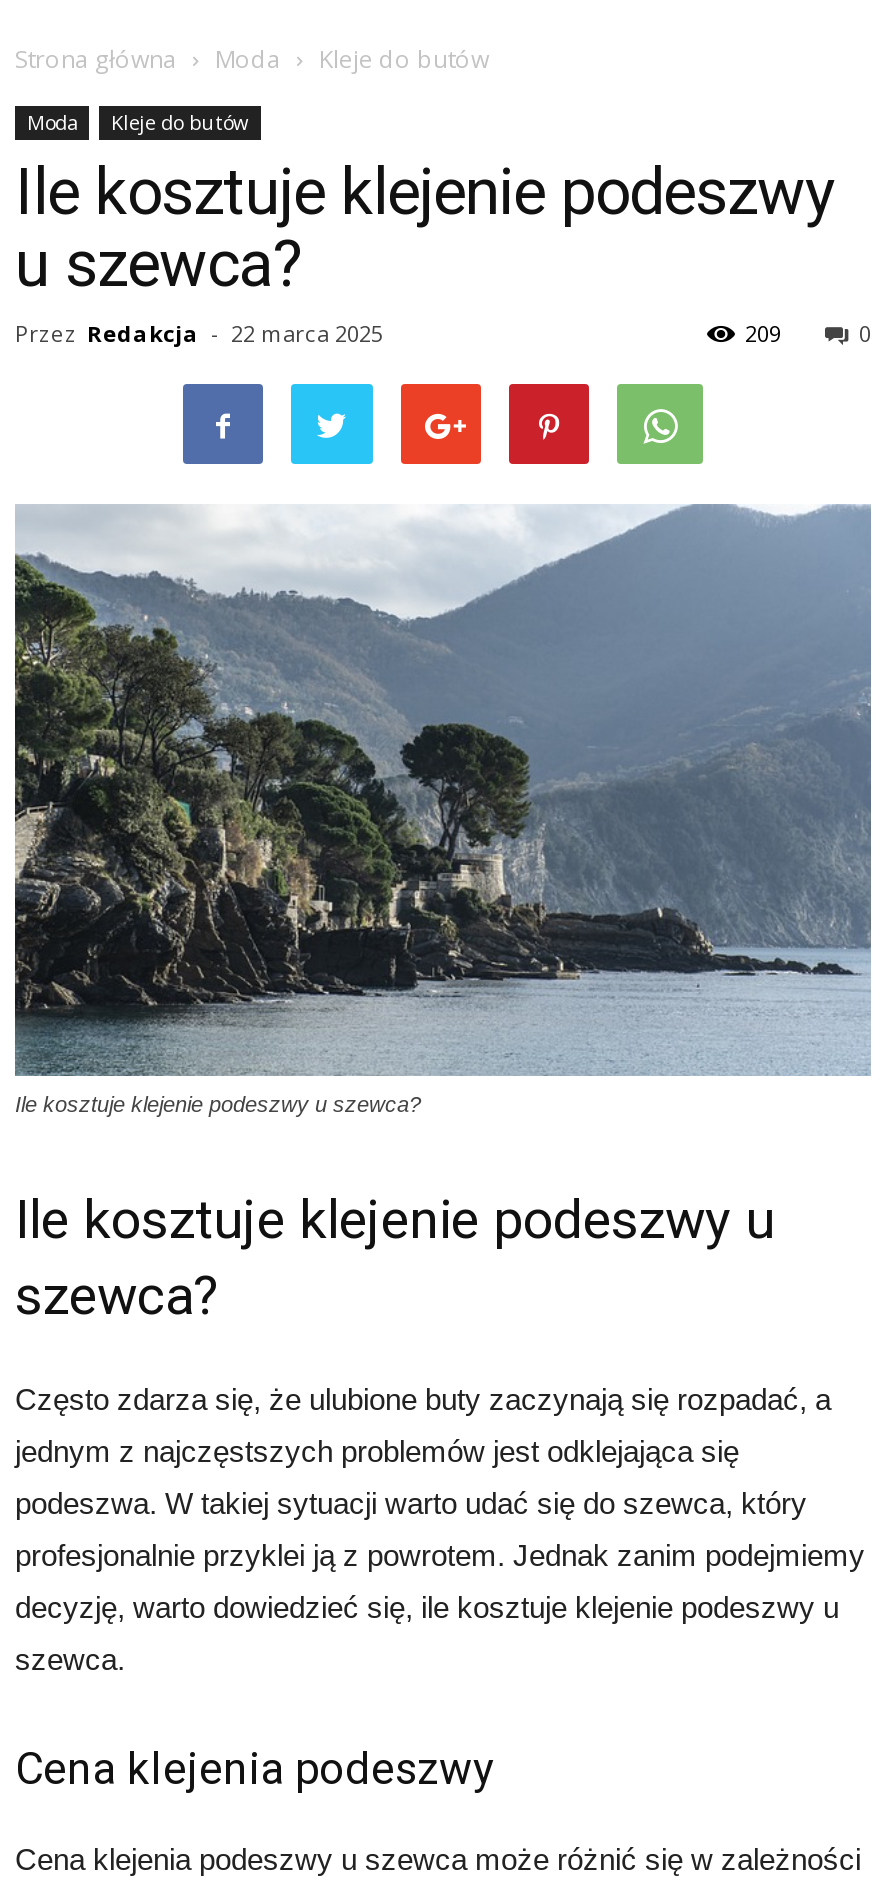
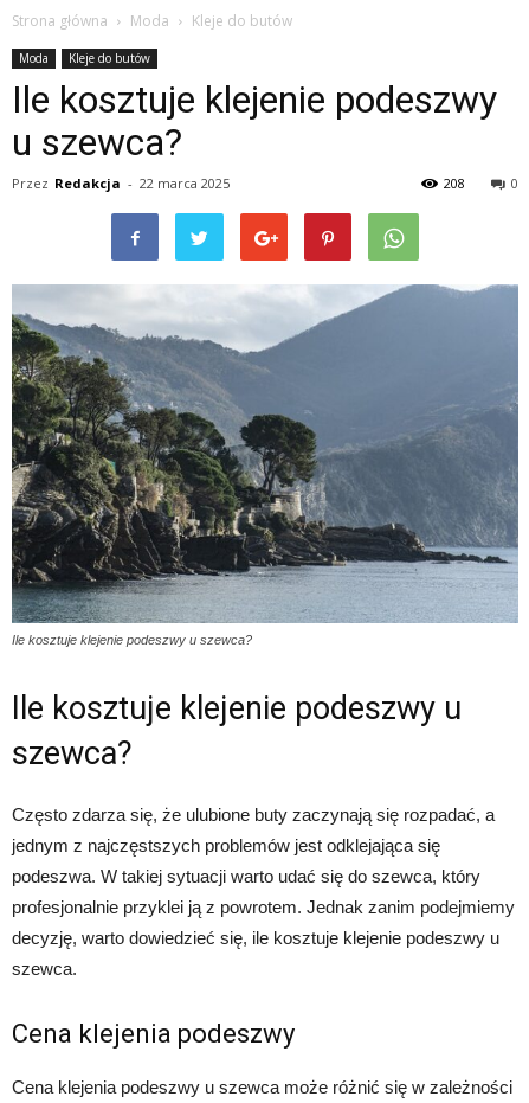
- 209
+ 208
